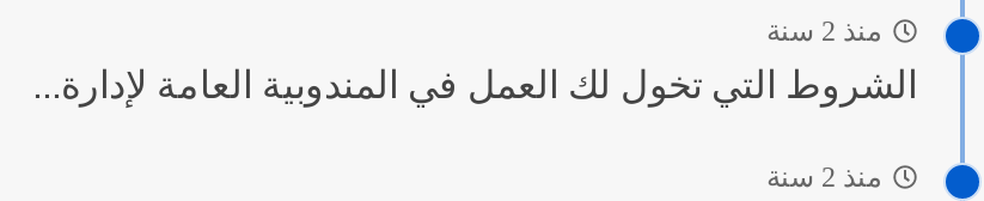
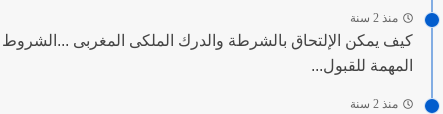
- الشروط التي تخول لك العمل في المندوبية العامة لإدارة...
+ كيف يمكن الإلتحاق بالشرطة والدرك الملكى المغربى ...الشروط
+ المهمة للقبول...
